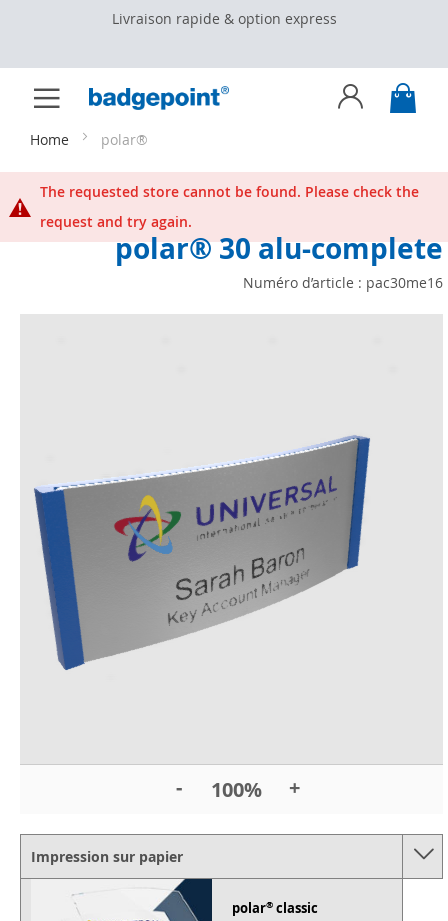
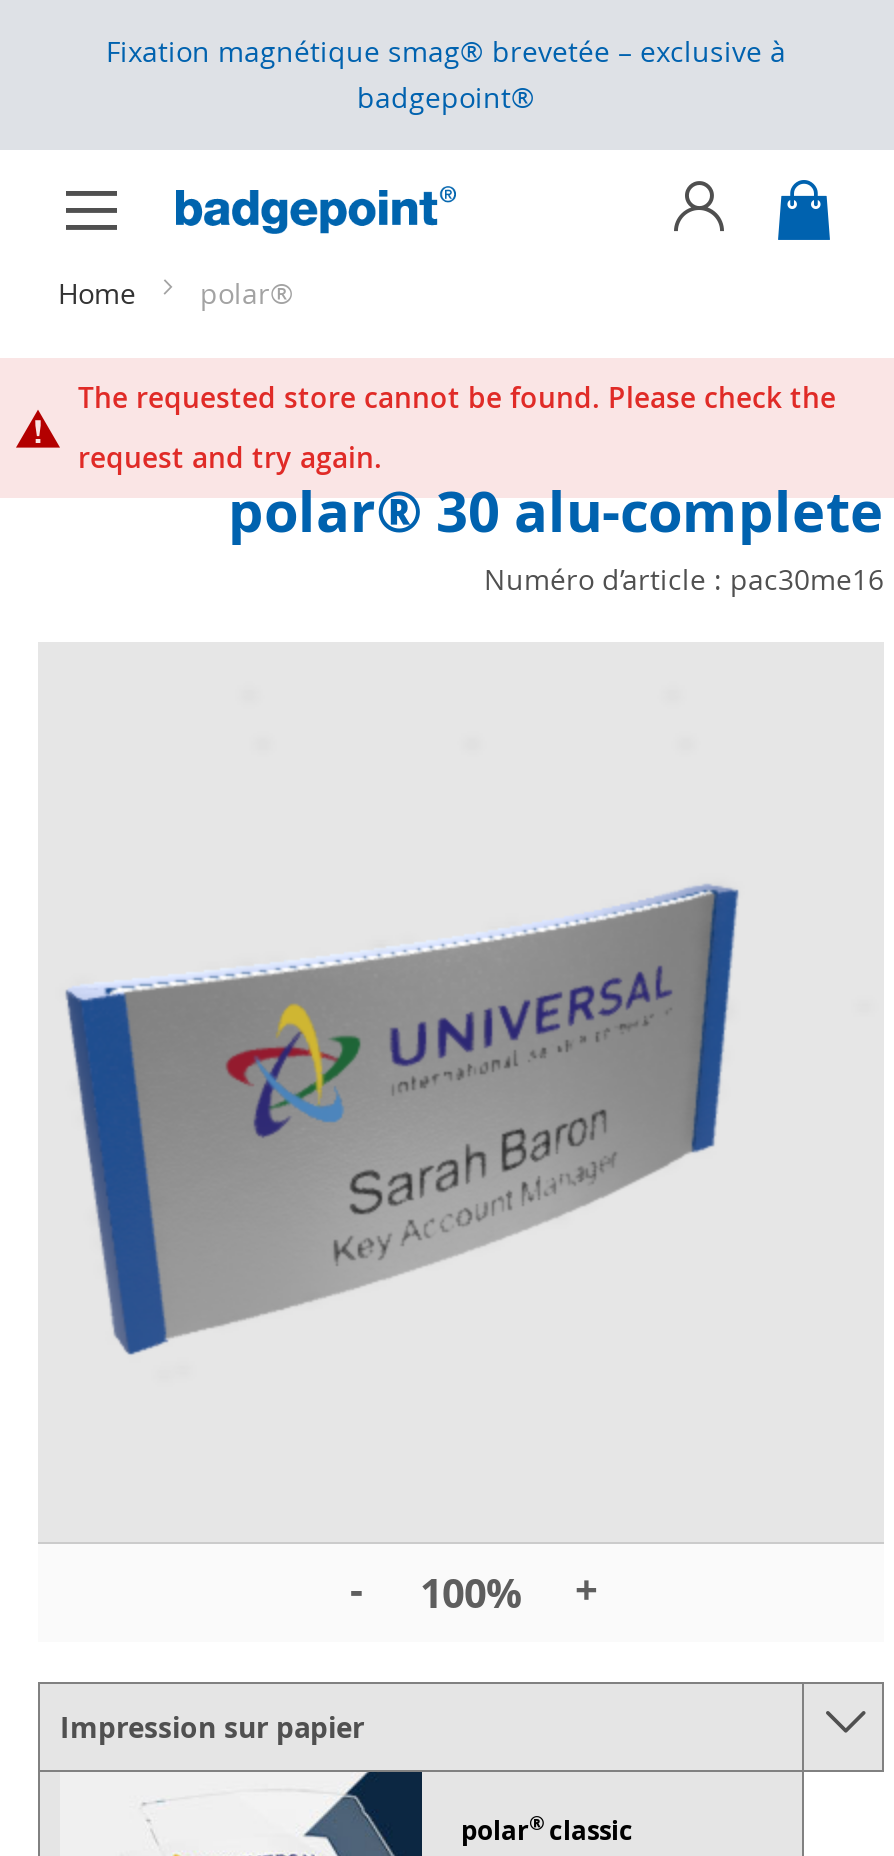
- Livraison rapide & option express
+ Fixation magnétique smag® brevetée – exclusive à
+ badgepoint®
